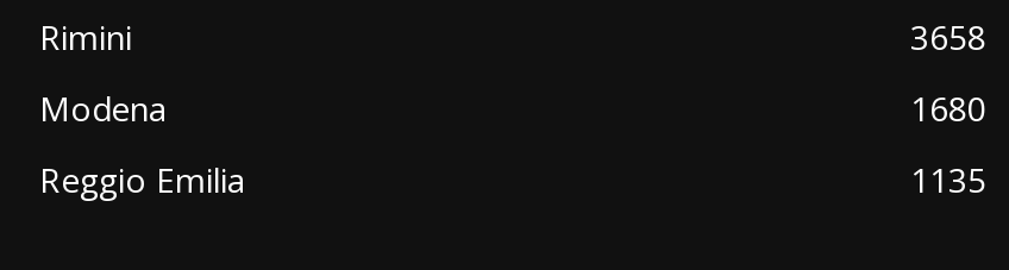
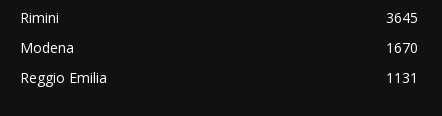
- 3658
+ 3645

- 1680
+ 1670

- 1135
+ 1131
